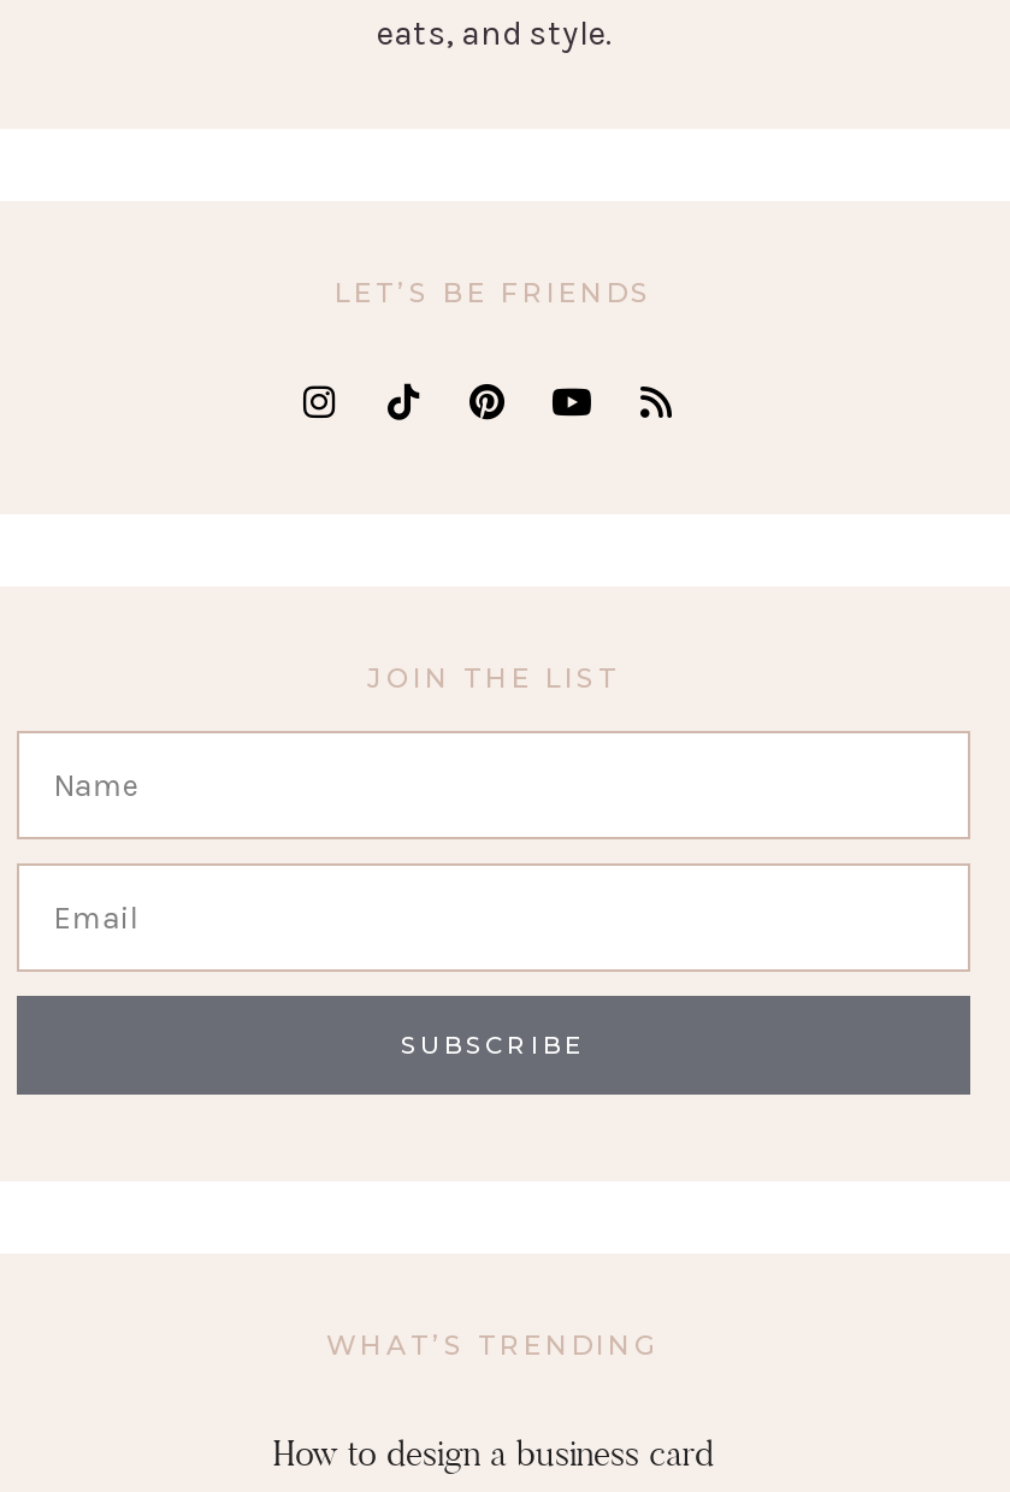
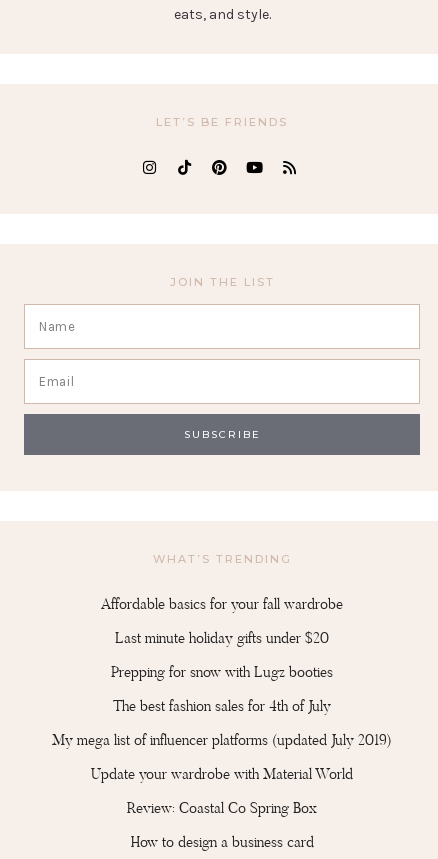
+ Affordable basics for your fall wardrobe
+ Last minute holiday gifts under $20
+ Prepping for snow with Lugz booties
+ The best fashion sales for 4th of July
+ My mega list of influencer platforms (updated July 2019)
+ Update your wardrobe with Material World
+ Review: Coastal Co Spring Box
